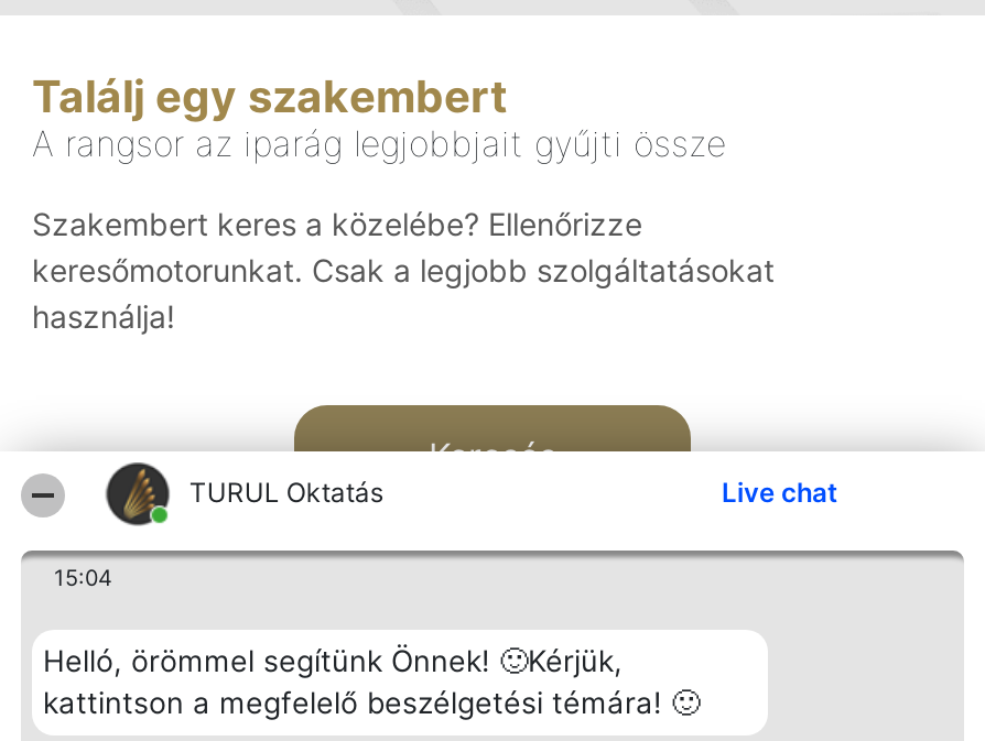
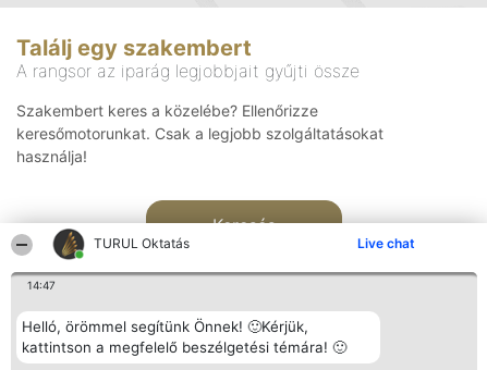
- 15:04
+ 14:47
